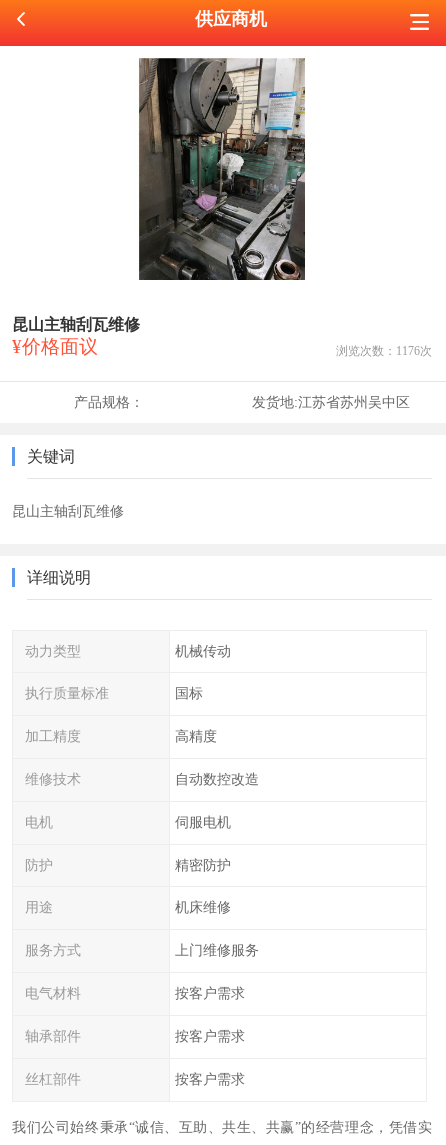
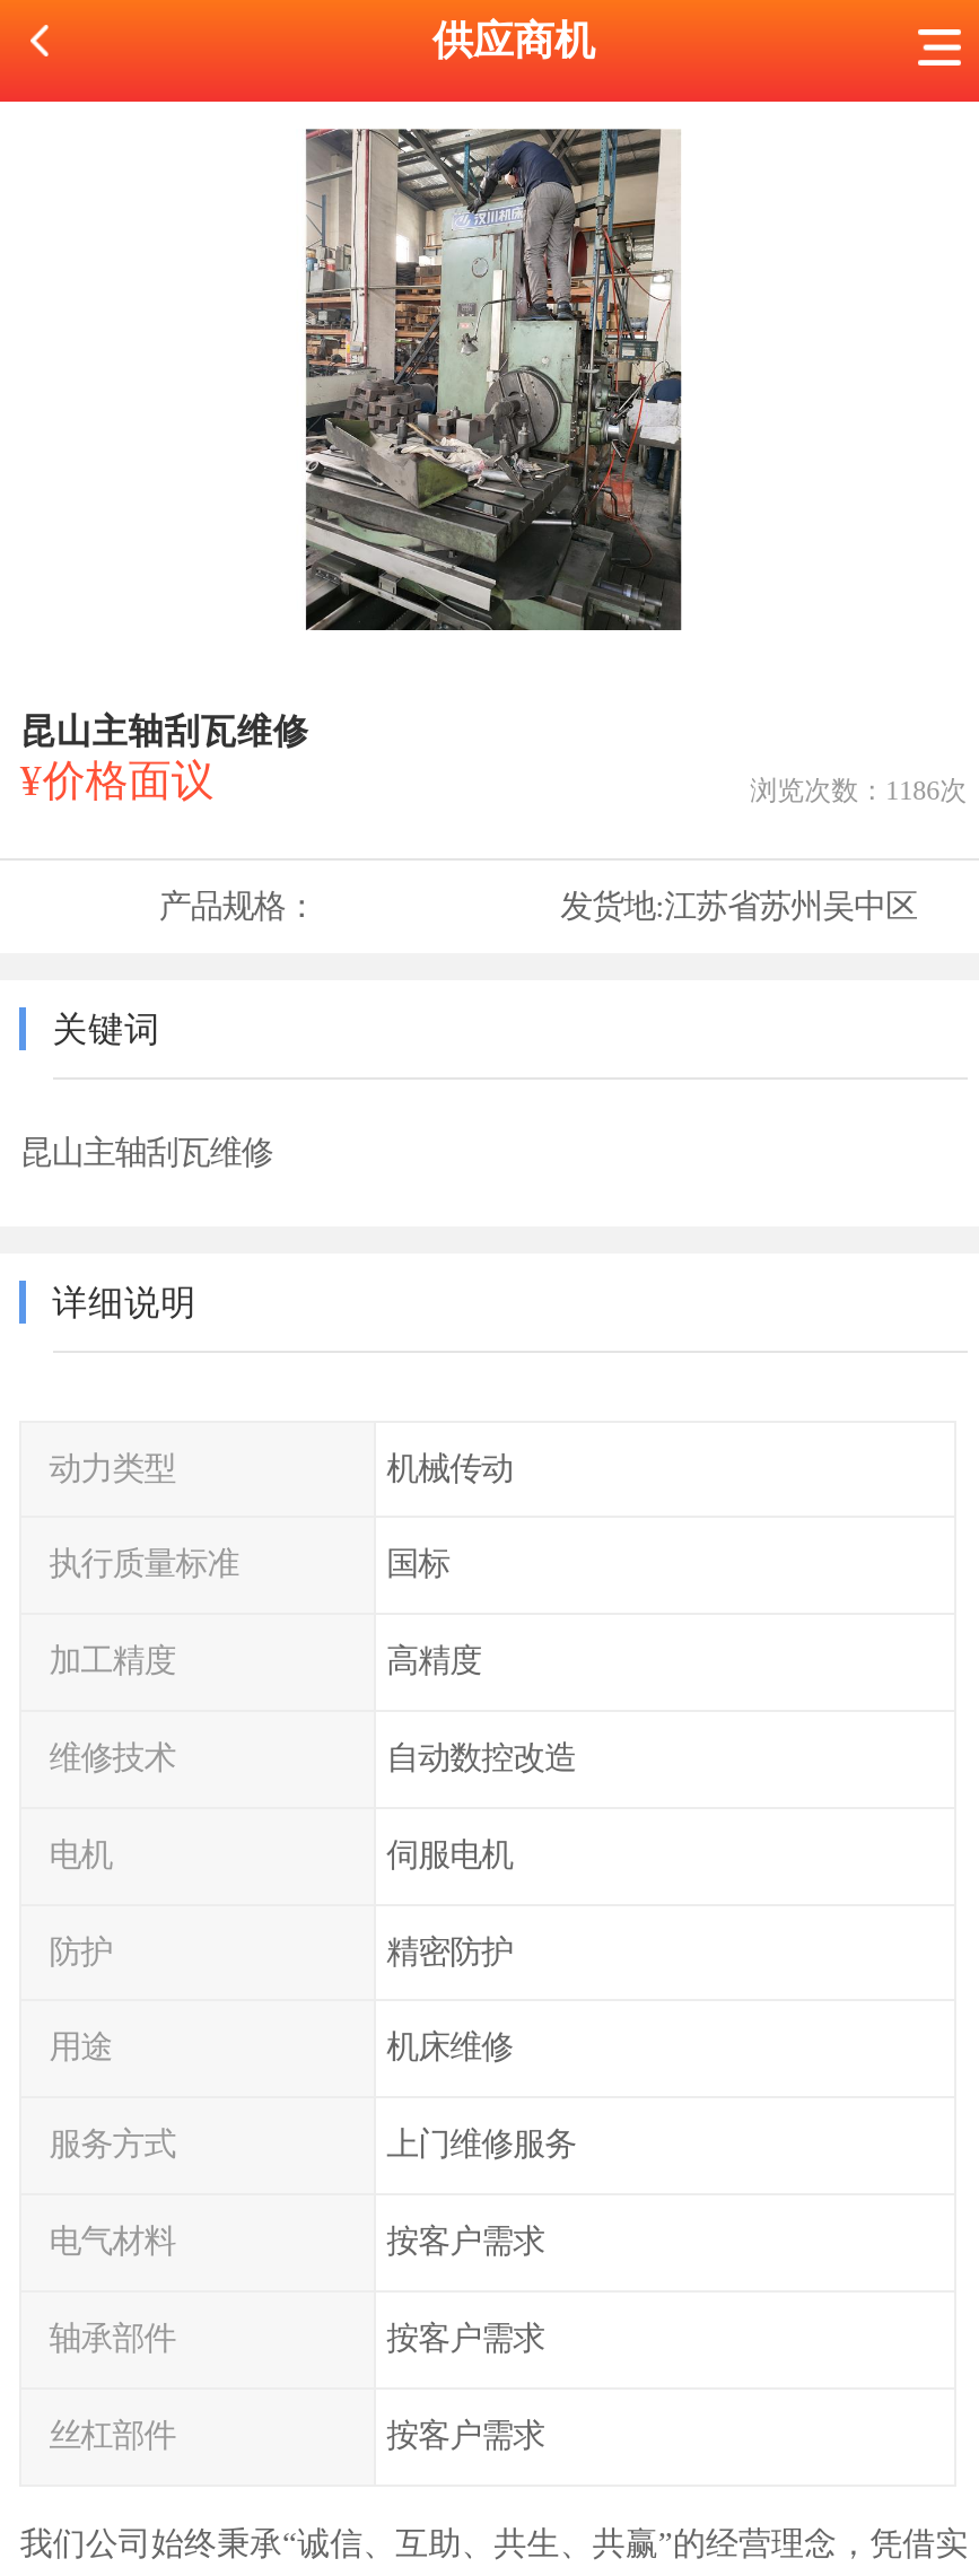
- [image]
+ [image]

- 浏览次数：1176次
+ 浏览次数：1186次
